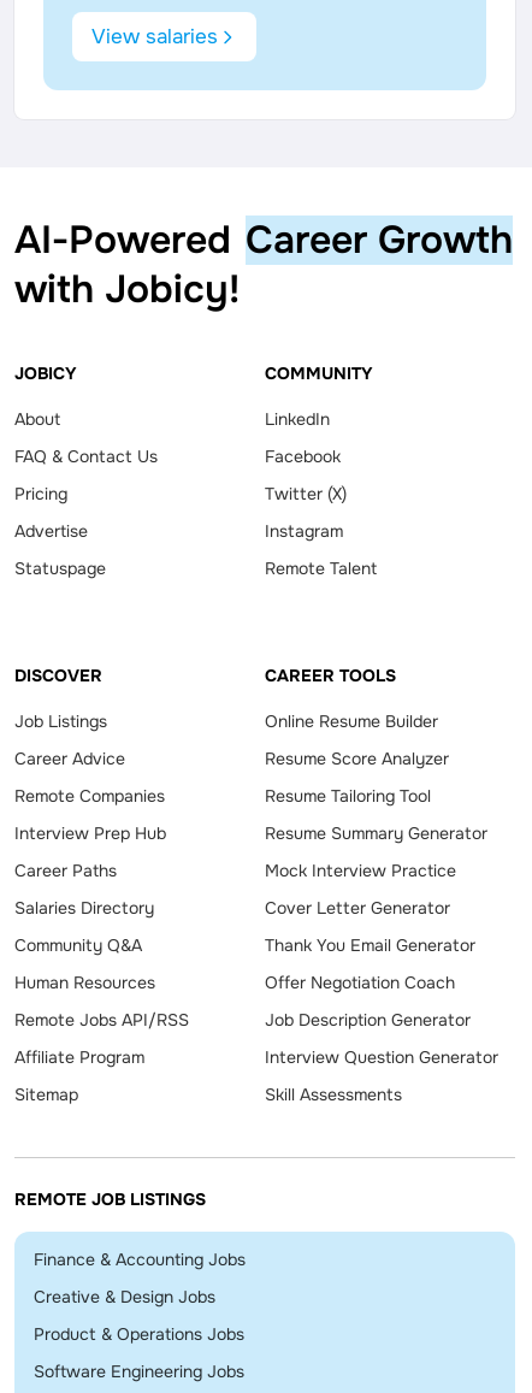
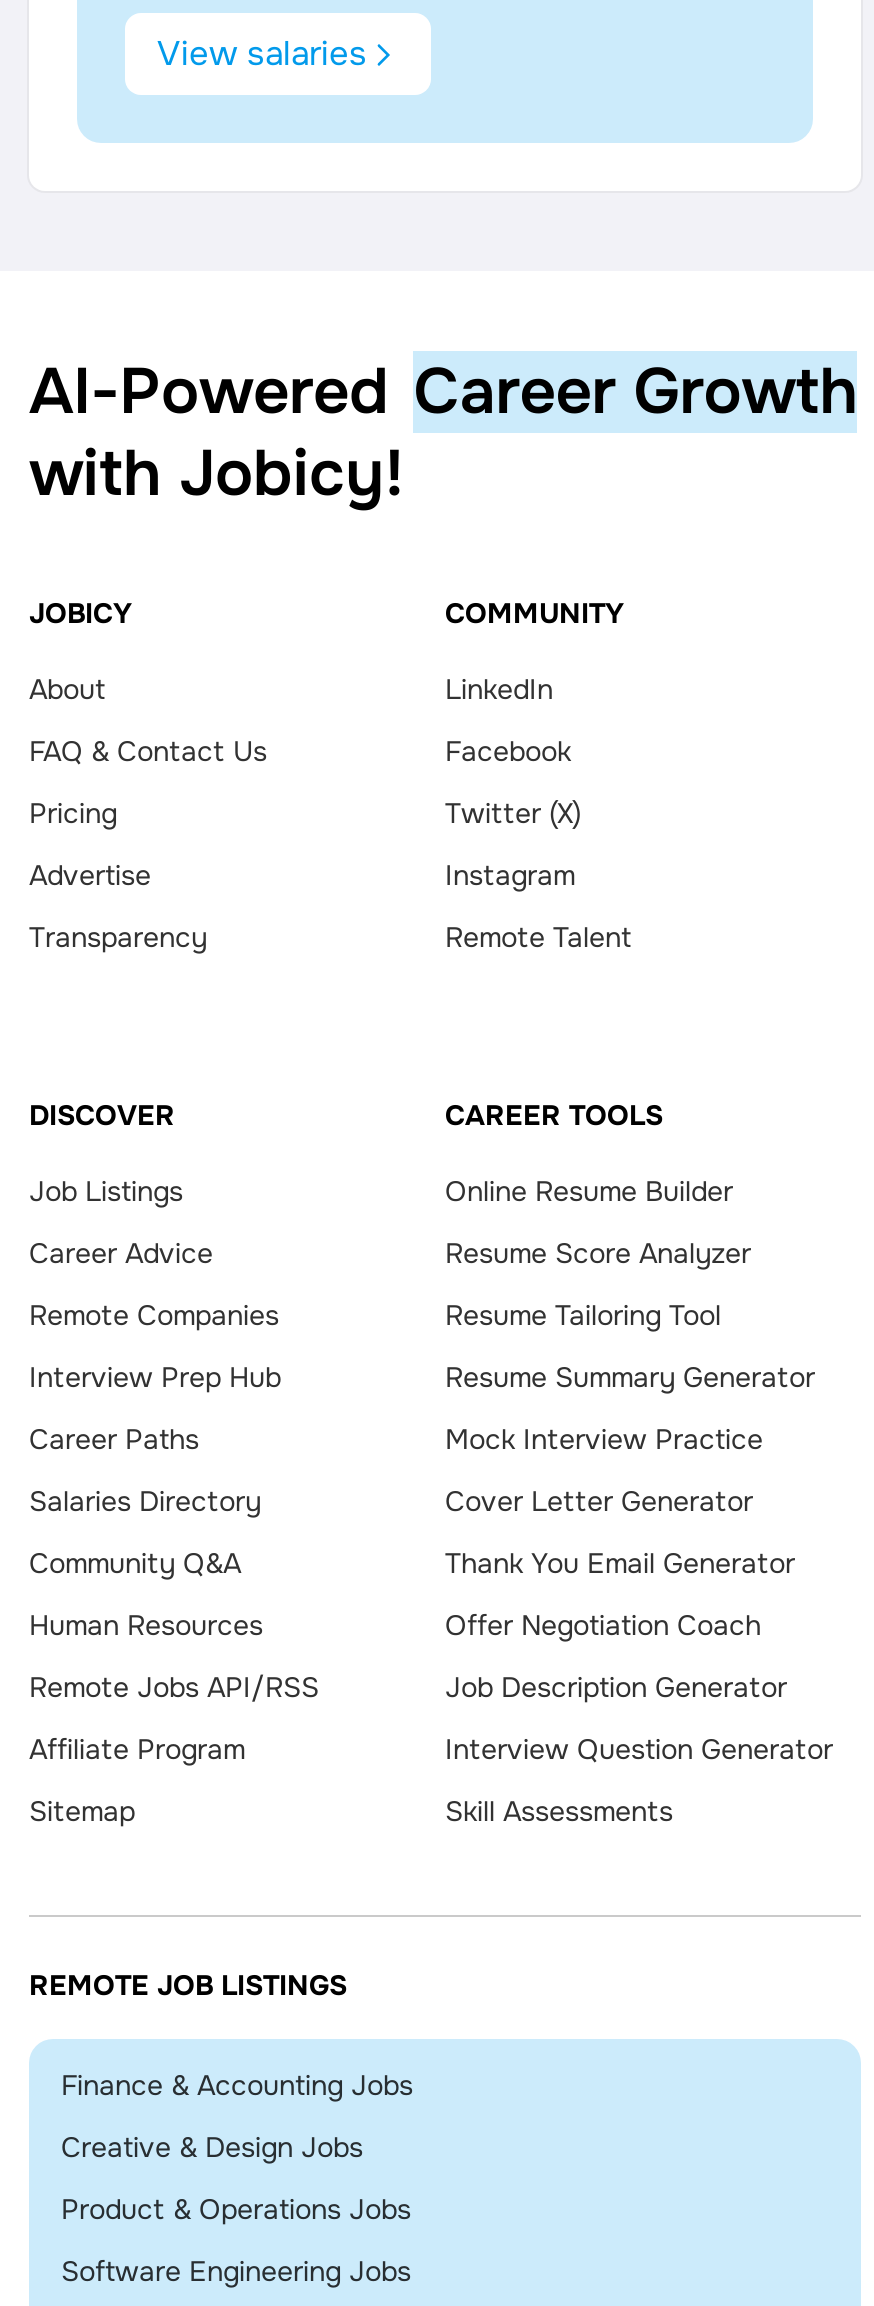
- Statuspage
+ Transparency
